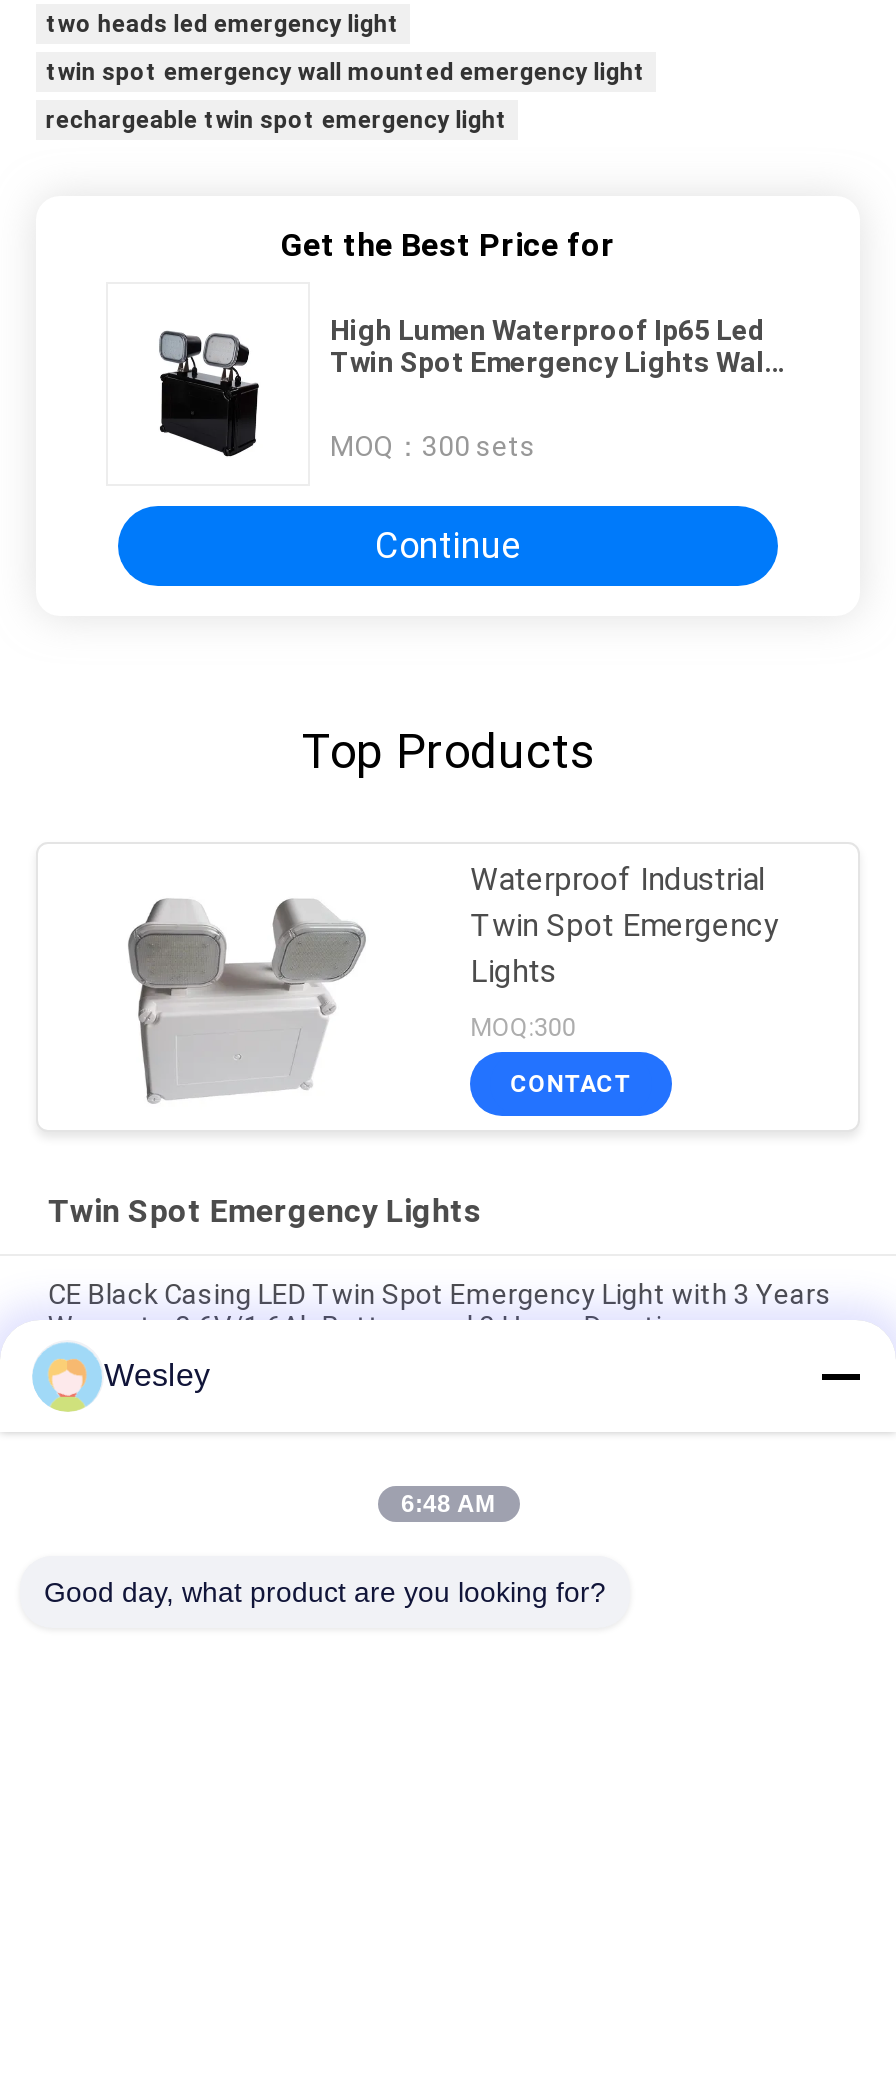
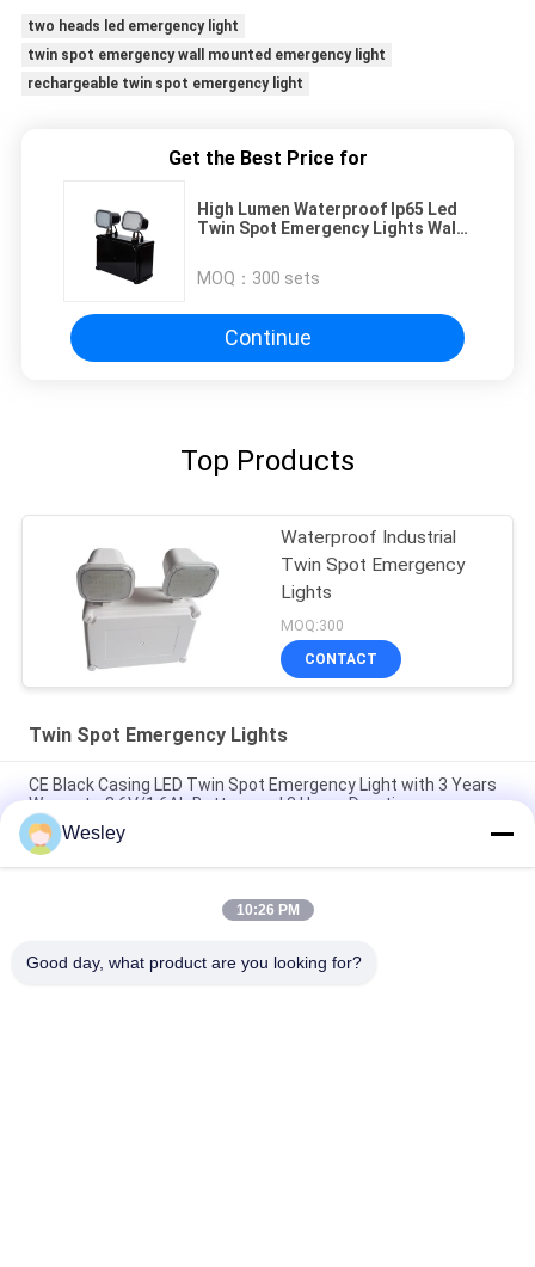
- 6:48 AM
+ 10:26 PM
